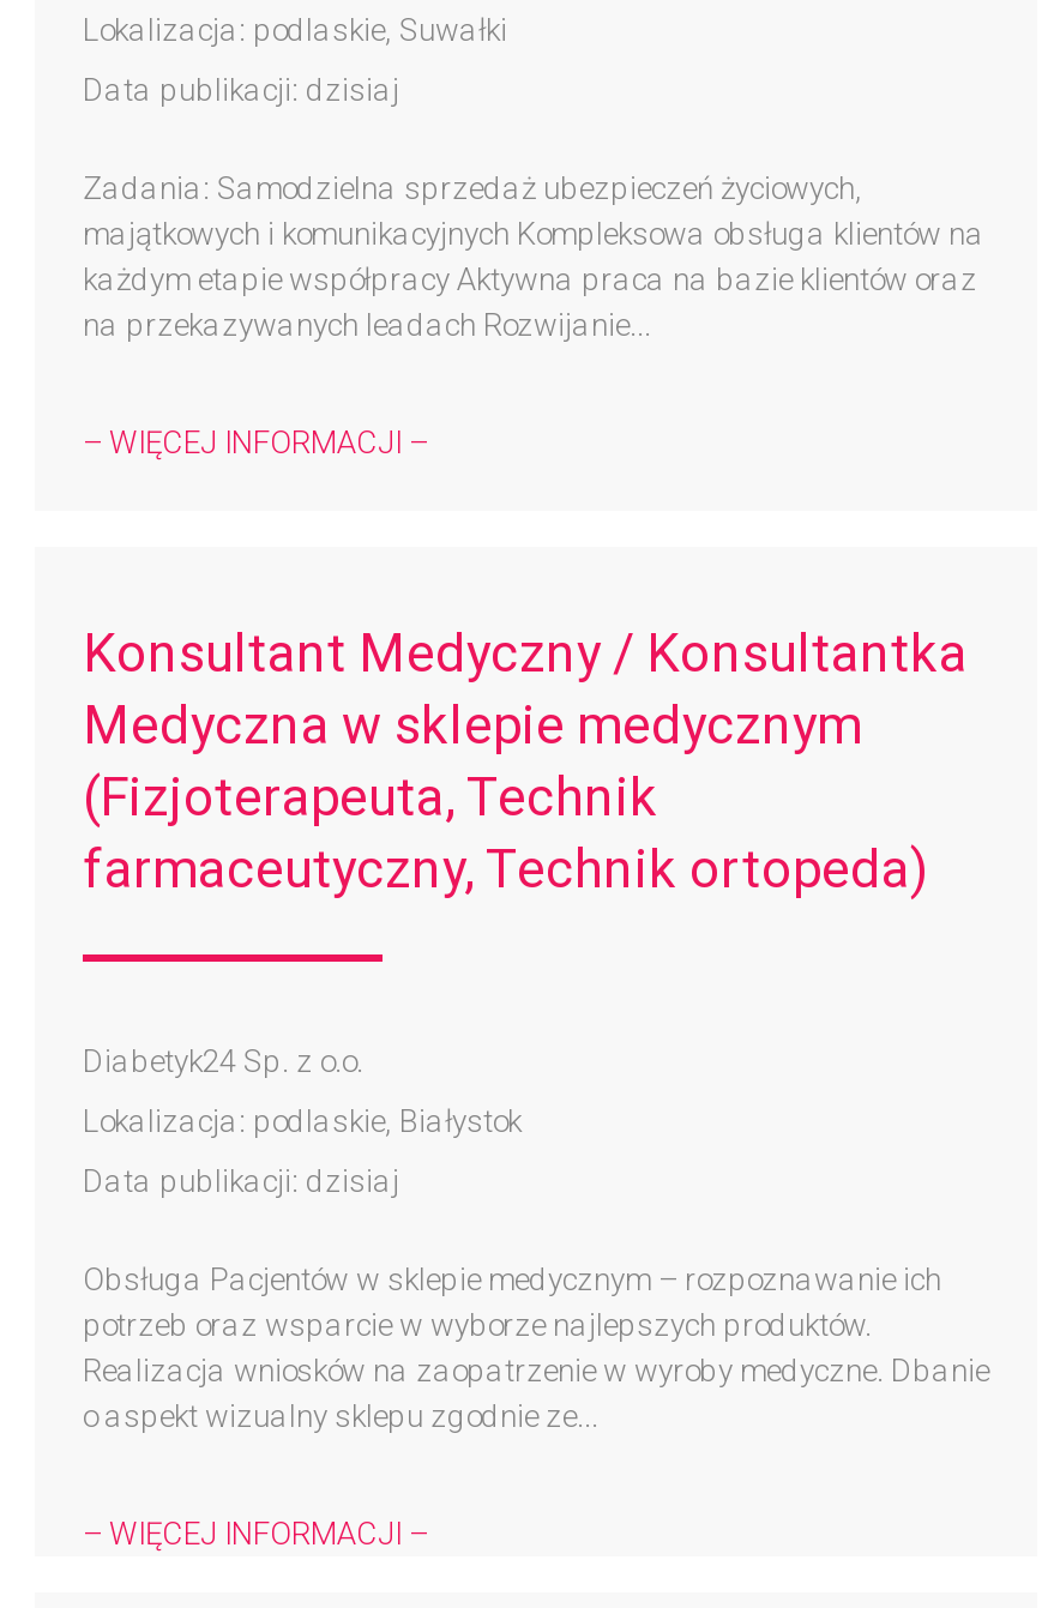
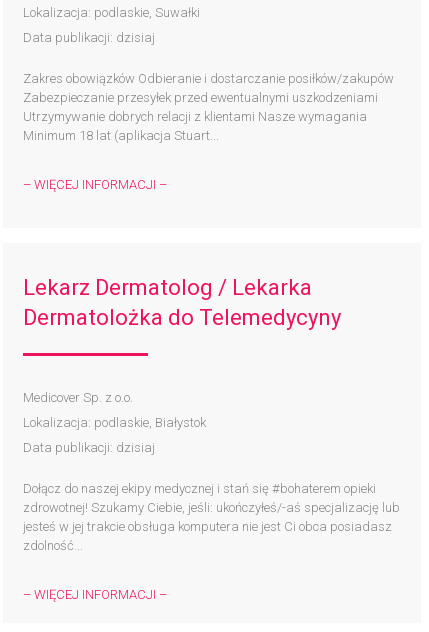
- Zadania: Samodzielna sprzedaż ubezpieczeń życiowych,
- majątkowych i komunikacyjnych Kompleksowa obsługa klientów na
- każdym etapie współpracy Aktywna praca na bazie klientów oraz
- na przekazywanych leadach Rozwijanie...
+ Zakres obowiązków Odbieranie i dostarczanie posiłków/zakupów
+ Zabezpieczanie przesyłek przed ewentualnymi uszkodzeniami
+ Utrzymywanie dobrych relacji z klientami Nasze wymagania
+ Minimum 18 lat (aplikacja Stuart...

- Konsultant Medyczny / Konsultantka
- Medyczna w sklepie medycznym
- (Fizjoterapeuta, Technik
- farmaceutyczny, Technik ortopeda)
+ Lekarz Dermatolog / Lekarka
+ Dermatolożka do Telemedycyny

- Diabetyk24 Sp. z o.o.
+ Medicover Sp. z o.o.

- Obsługa Pacjentów w sklepie medycznym – rozpoznawanie ich
- potrzeb oraz wsparcie w wyborze najlepszych produktów.
- Realizacja wniosków na zaopatrzenie w wyroby medyczne. Dbanie
- o aspekt wizualny sklepu zgodnie ze...
+ Dołącz do naszej ekipy medycznej i stań się #bohaterem opieki
+ zdrowotnej! Szukamy Ciebie, jeśli: ukończyłeś/-aś specjalizację lub
+ jesteś w jej trakcie obsługa komputera nie jest Ci obca posiadasz
+ zdolność...
